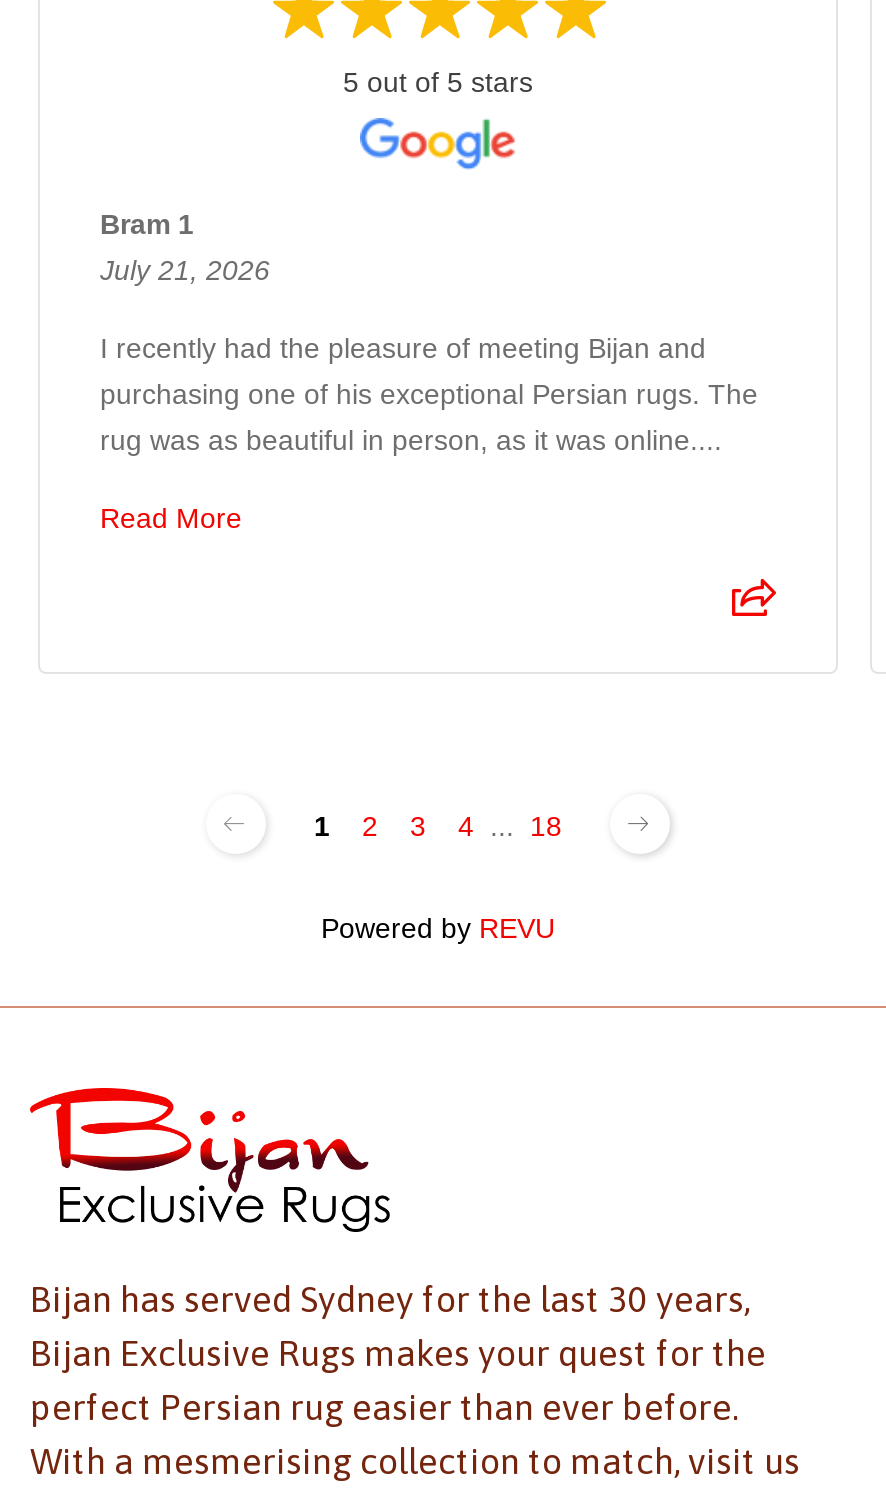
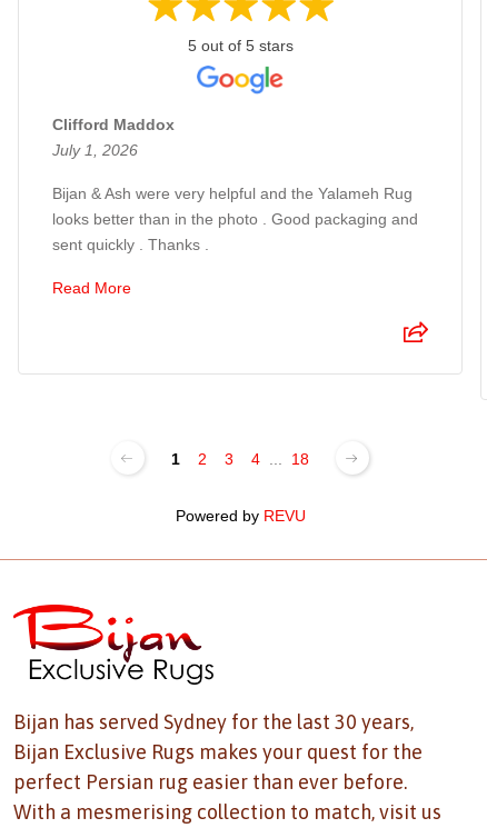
- Bram 1
- July 21, 2026
+ Clifford Maddox
+ July 1, 2026

- I recently had the pleasure of meeting Bijan and
- purchasing one of his exceptional Persian rugs. The
- rug was as beautiful in person, as it was online....
+ Bijan & Ash were very helpful and the Yalameh Rug
+ looks better than in the photo . Good packaging and
+ sent quickly . Thanks .
